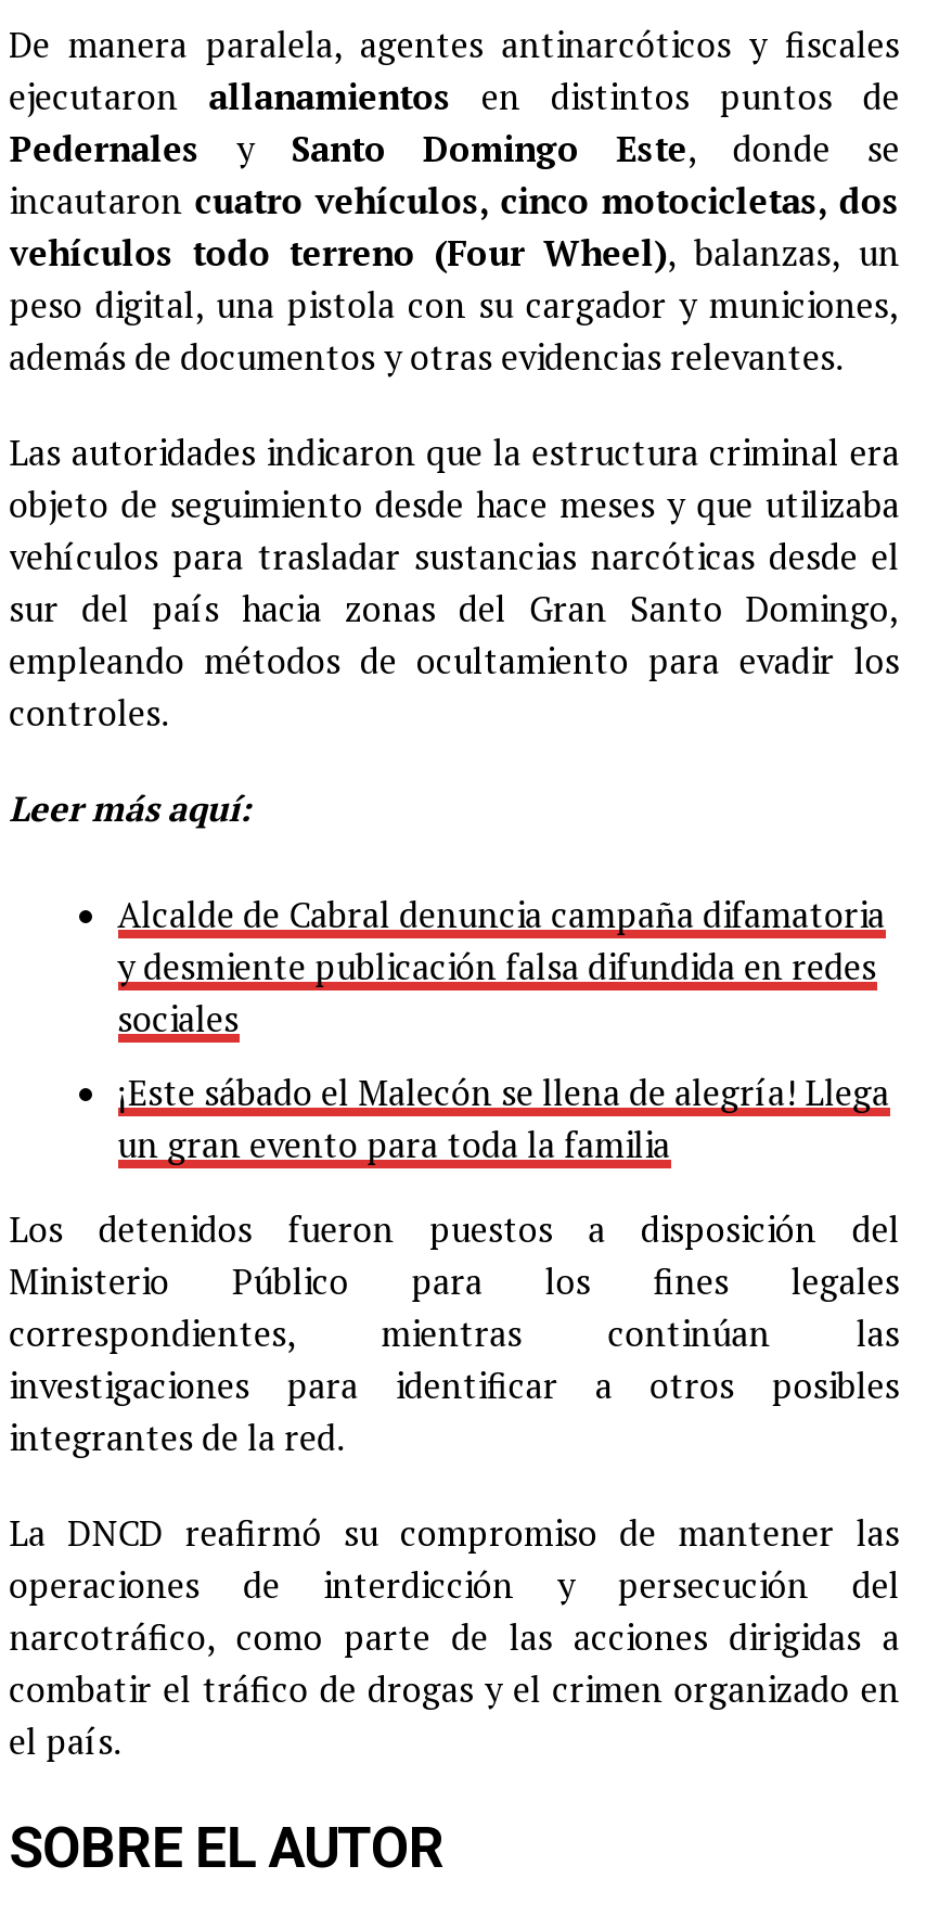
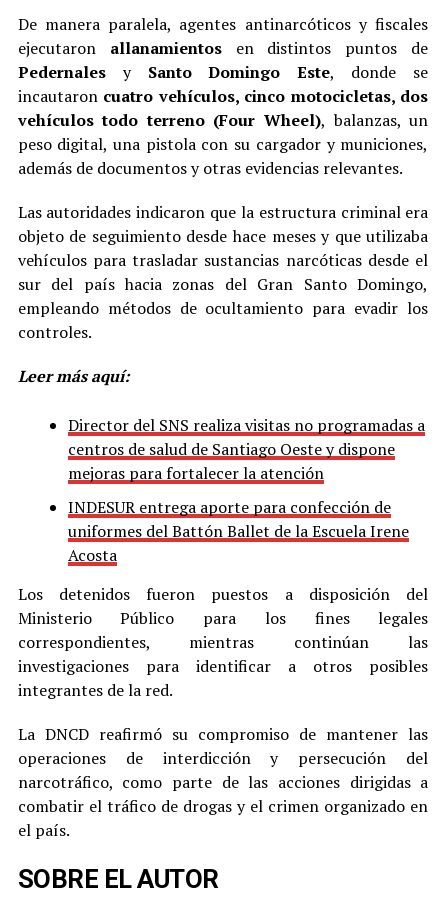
- Alcalde de Cabral denuncia campaña difamatoria
- y desmiente publicación falsa difundida en redes
- sociales
+ Director del SNS realiza visitas no programadas a
+ centros de salud de Santiago Oeste y dispone
+ mejoras para fortalecer la atención

- ¡Este sábado el Malecón se llena de alegría! Llega
- un gran evento para toda la familia
+ INDESUR entrega aporte para confección de
+ uniformes del Battón Ballet de la Escuela Irene
+ Acosta
